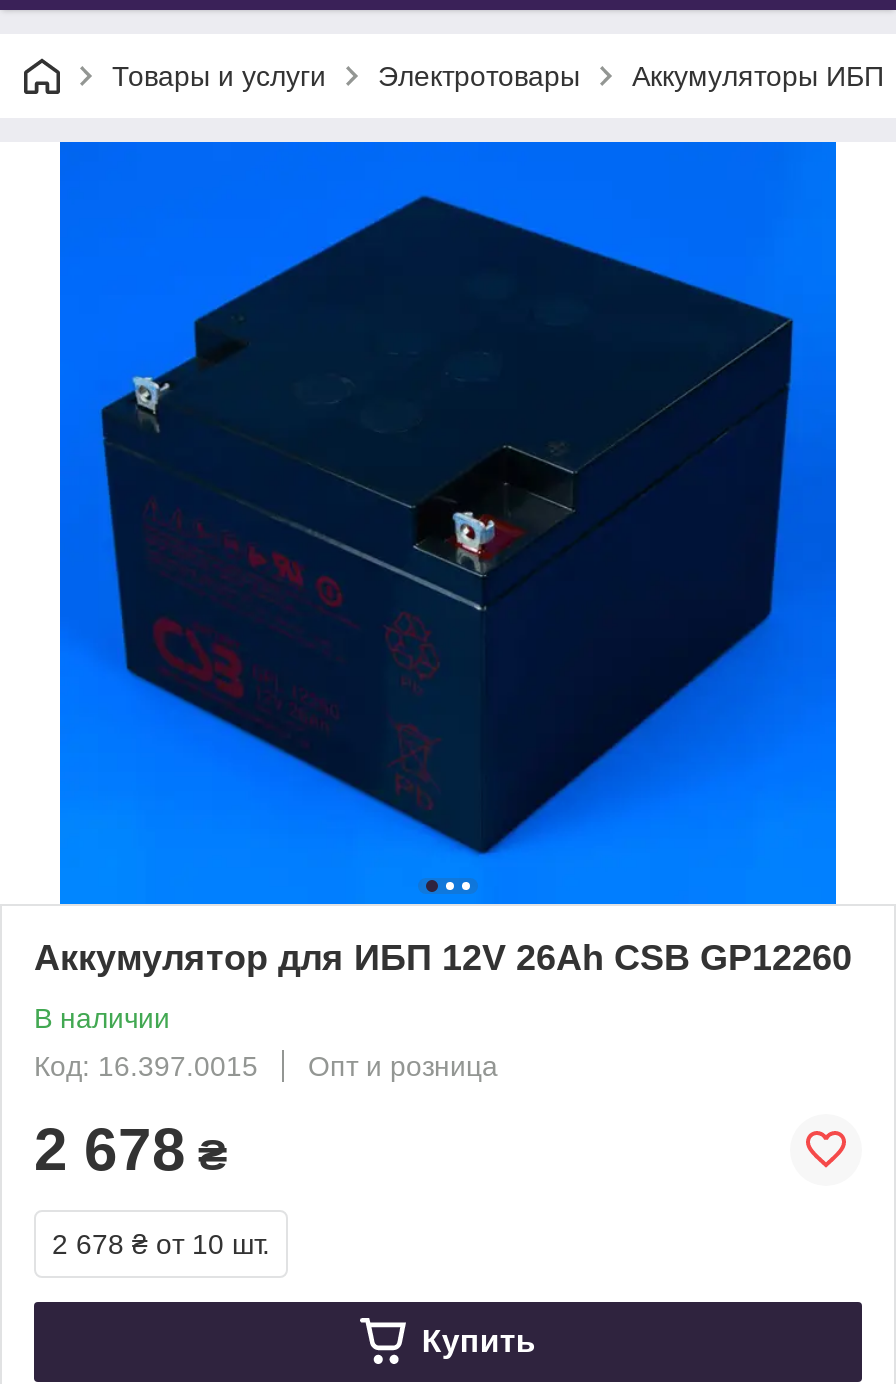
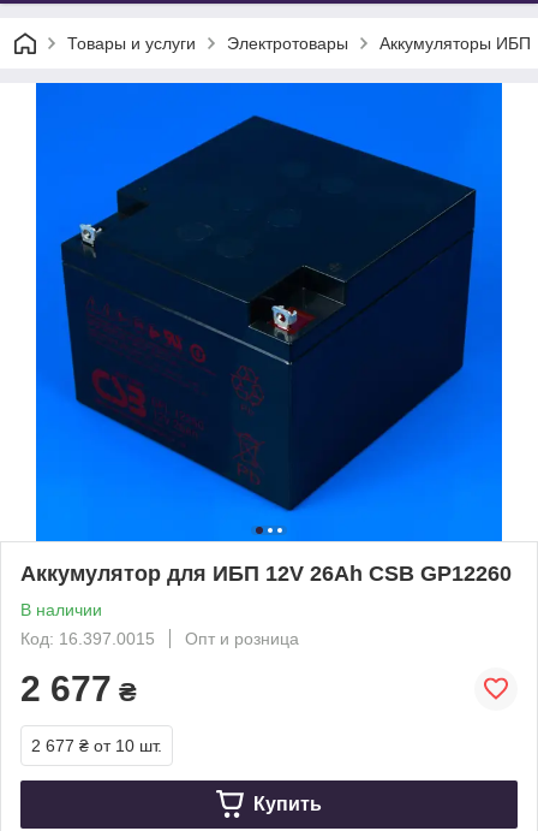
- 2 678 ₴
+ 2 677 ₴

- 2 678 ₴ от 10 шт.
+ 2 677 ₴ от 10 шт.
